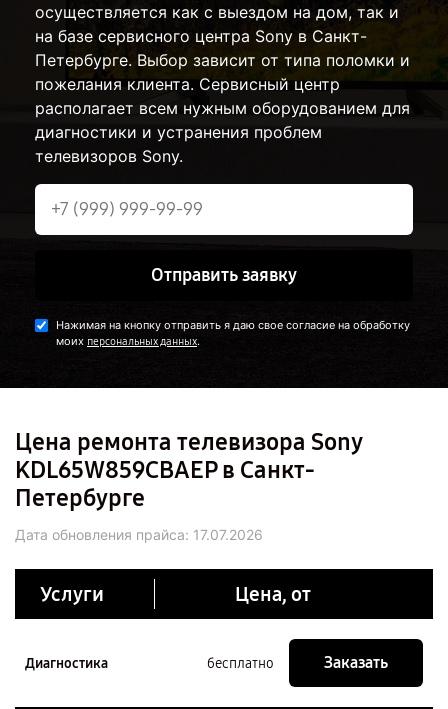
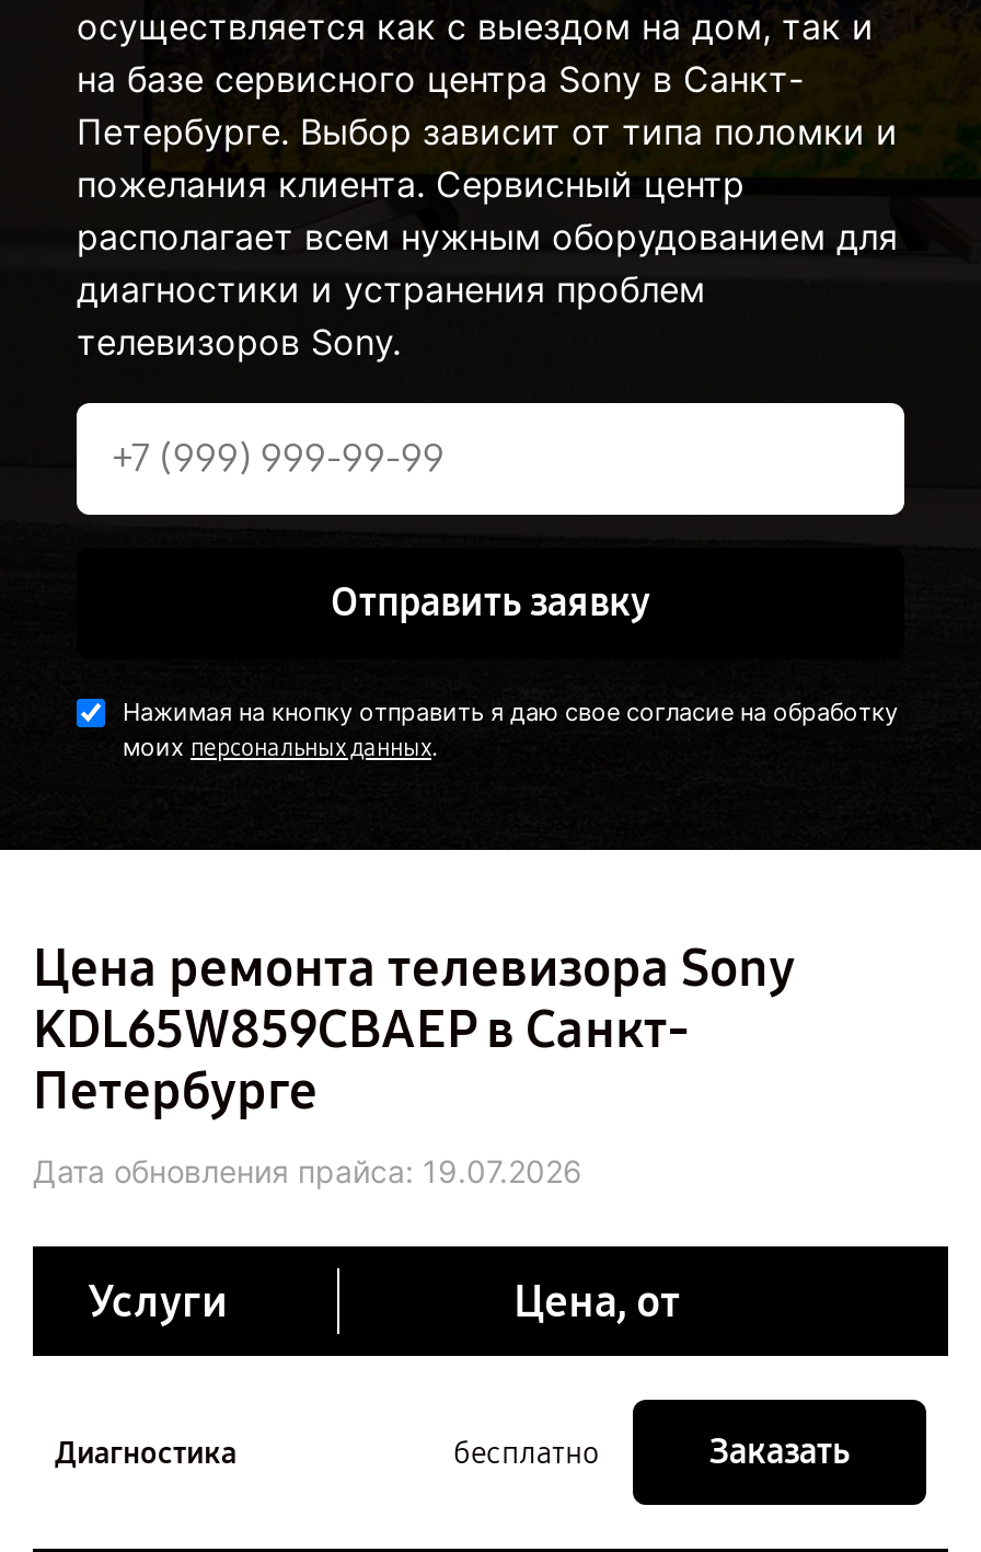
- Дата обновления прайса: 17.07.2026
+ Дата обновления прайса: 19.07.2026
